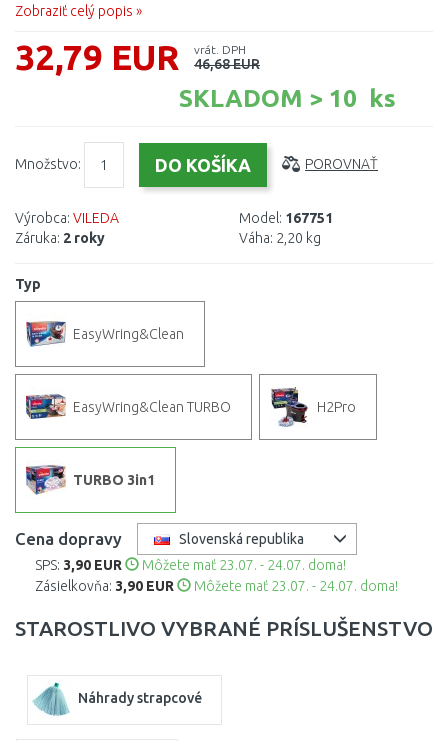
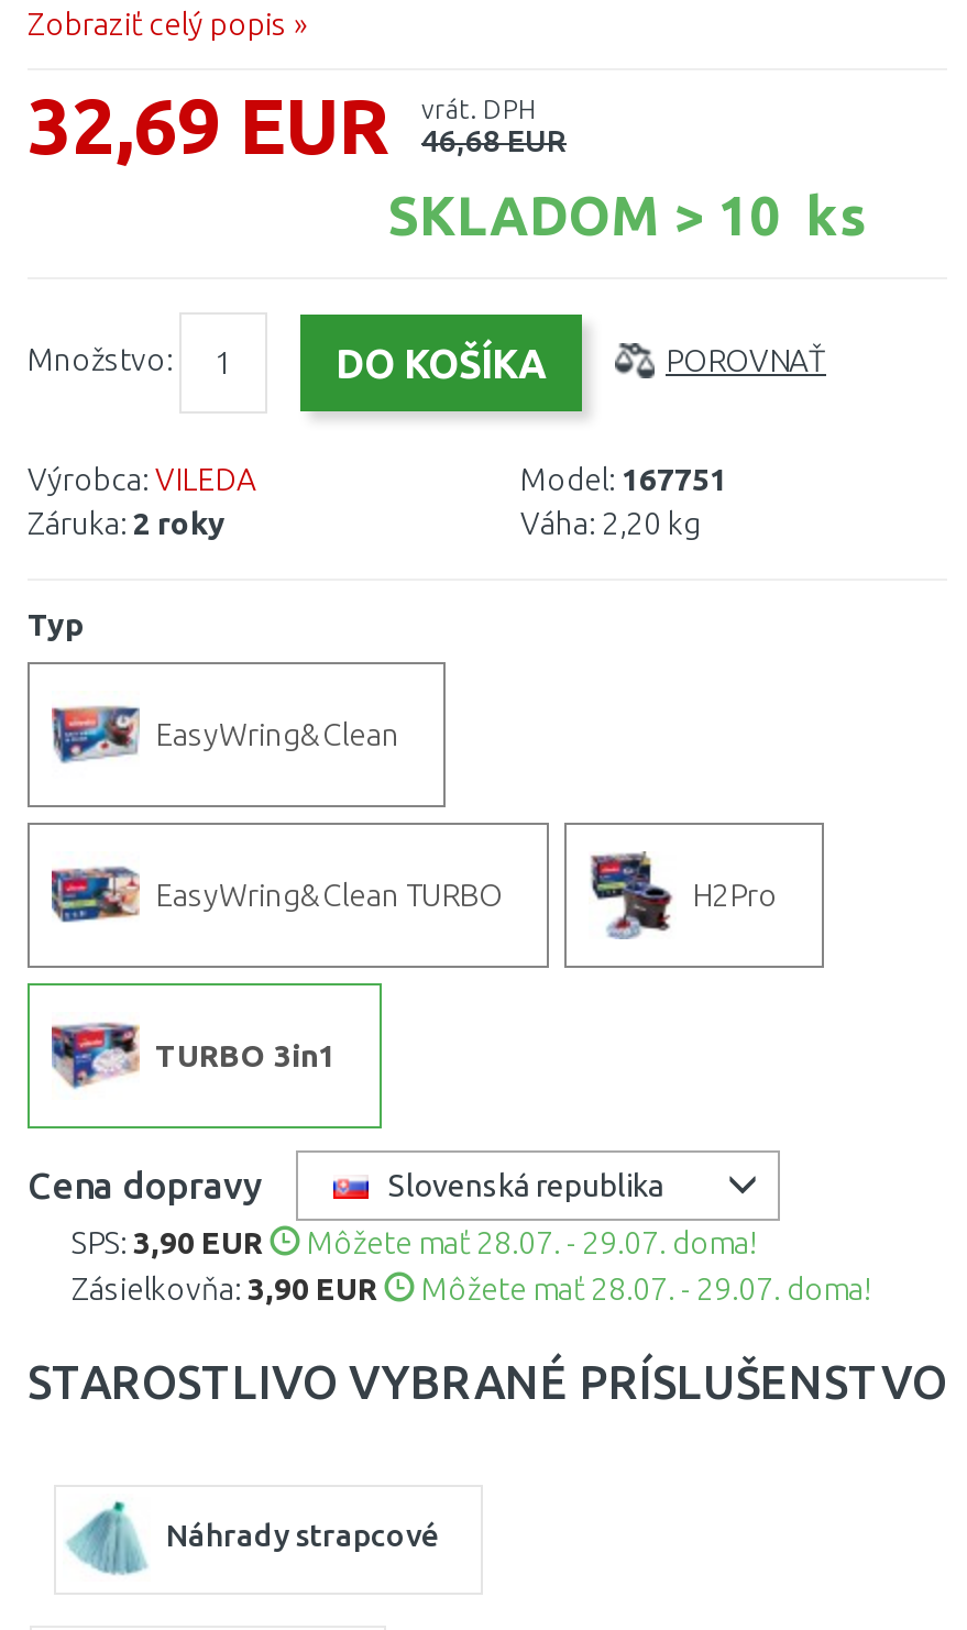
- 32,79 EUR vrát. DPH 46,68 EUR
+ 32,69 EUR vrát. DPH 46,68 EUR

- Môžete mať 23.07. - 24.07. doma!
+ Môžete mať 28.07. - 29.07. doma!

- Môžete mať 23.07. - 24.07. doma!
+ Môžete mať 28.07. - 29.07. doma!
